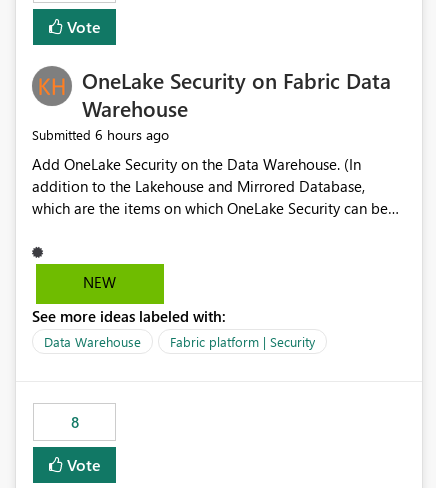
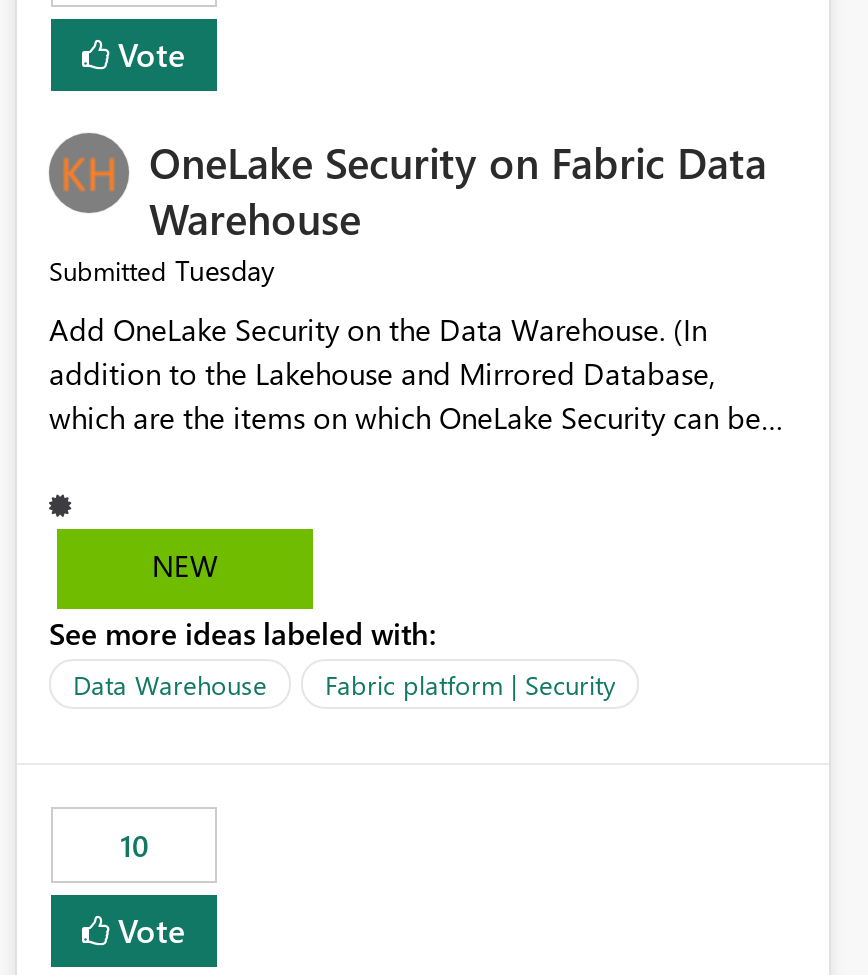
- Submitted 6 hours ago
+ Submitted Tuesday

- 8
+ 10
